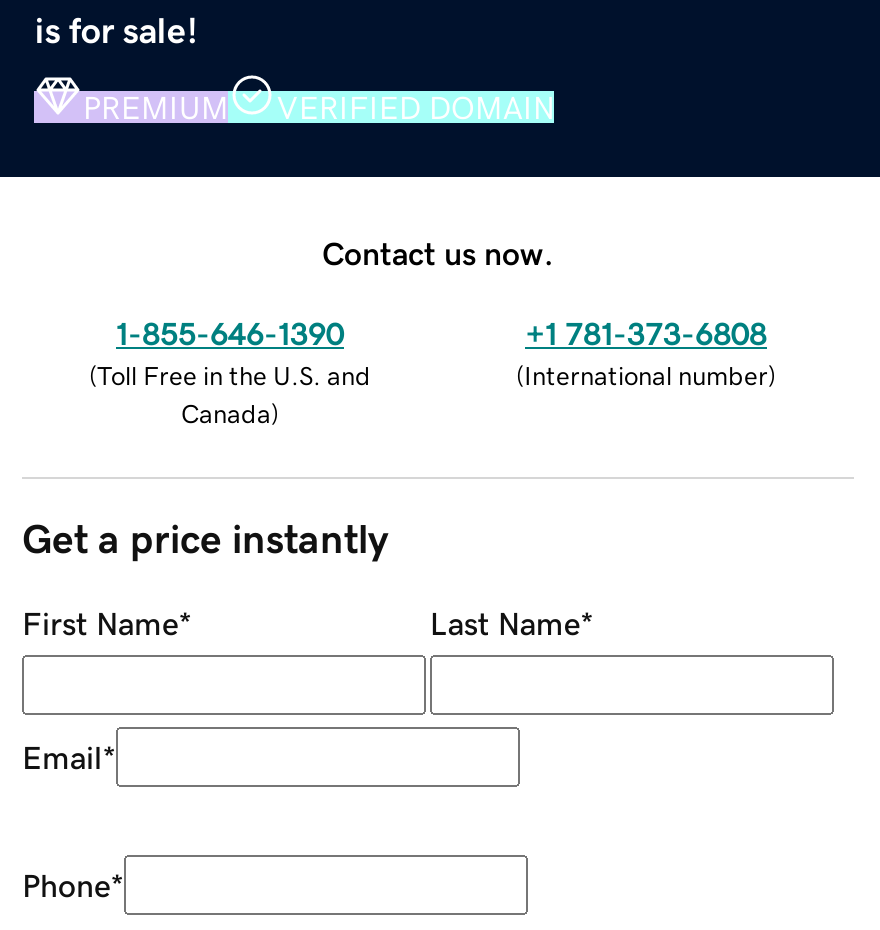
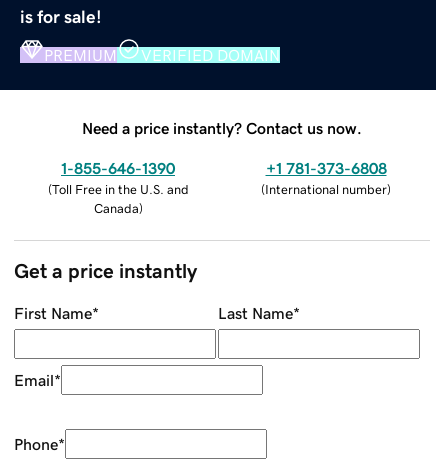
- Contact us now.
+ Need a price instantly? Contact us now.
